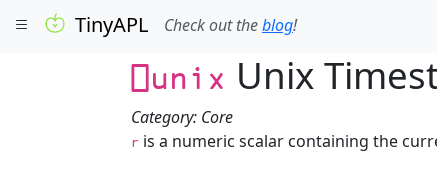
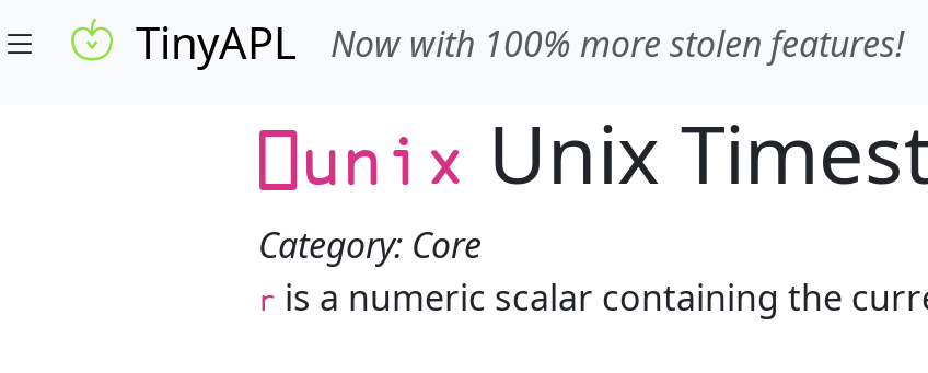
- Check out the blog!
+ Now with 100% more stolen features!
